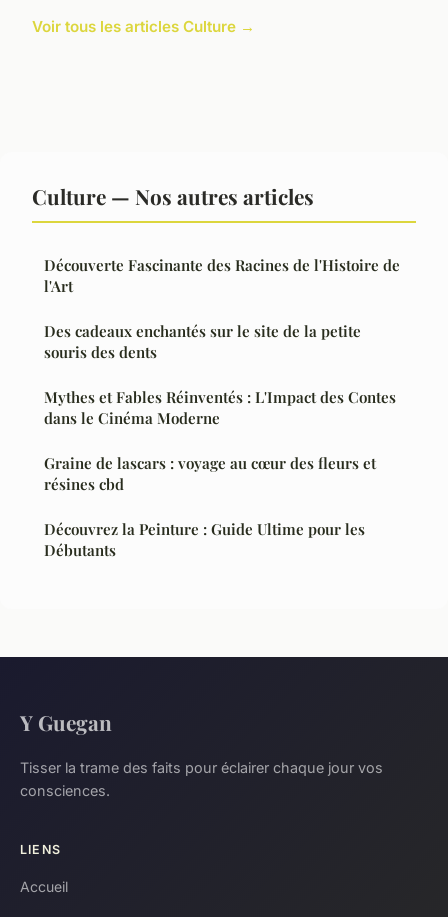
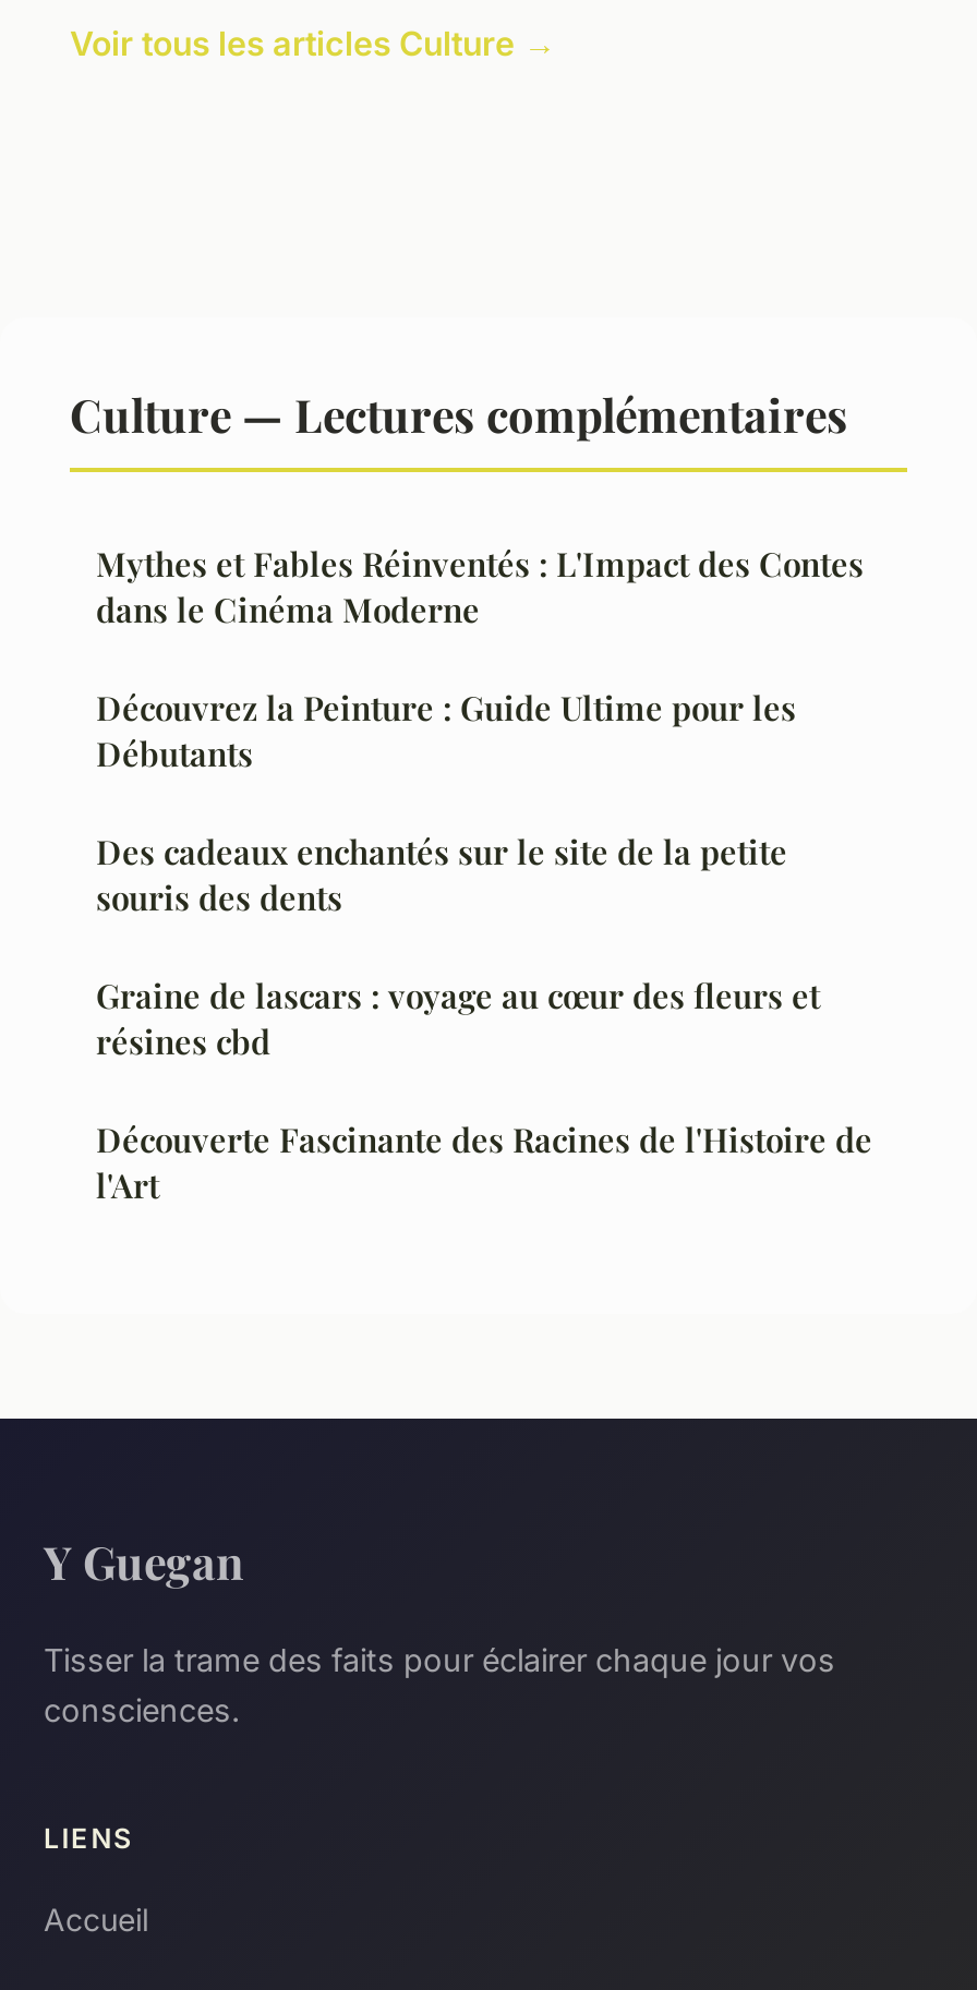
- Culture — Nos autres articles
+ Culture — Lectures complémentaires

moved down: Découverte Fascinante des Racines de l'Histoire de | l'Art

moved up: Des cadeaux enchantés sur le site de la petite | souris des dents | Mythes et Fables Réinventés : L'Impact des Contes | dans le Cinéma Moderne | Graine de lascars : voyage au cœur des fleurs et | résines cbd | Découvrez la Peinture : Guide Ultime pour les | Débutants
